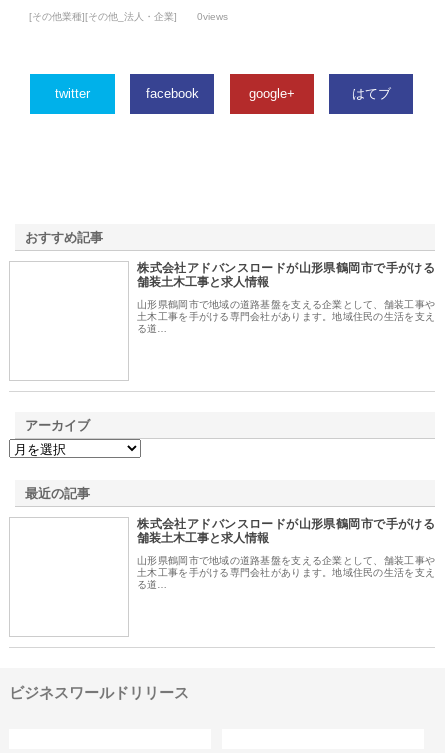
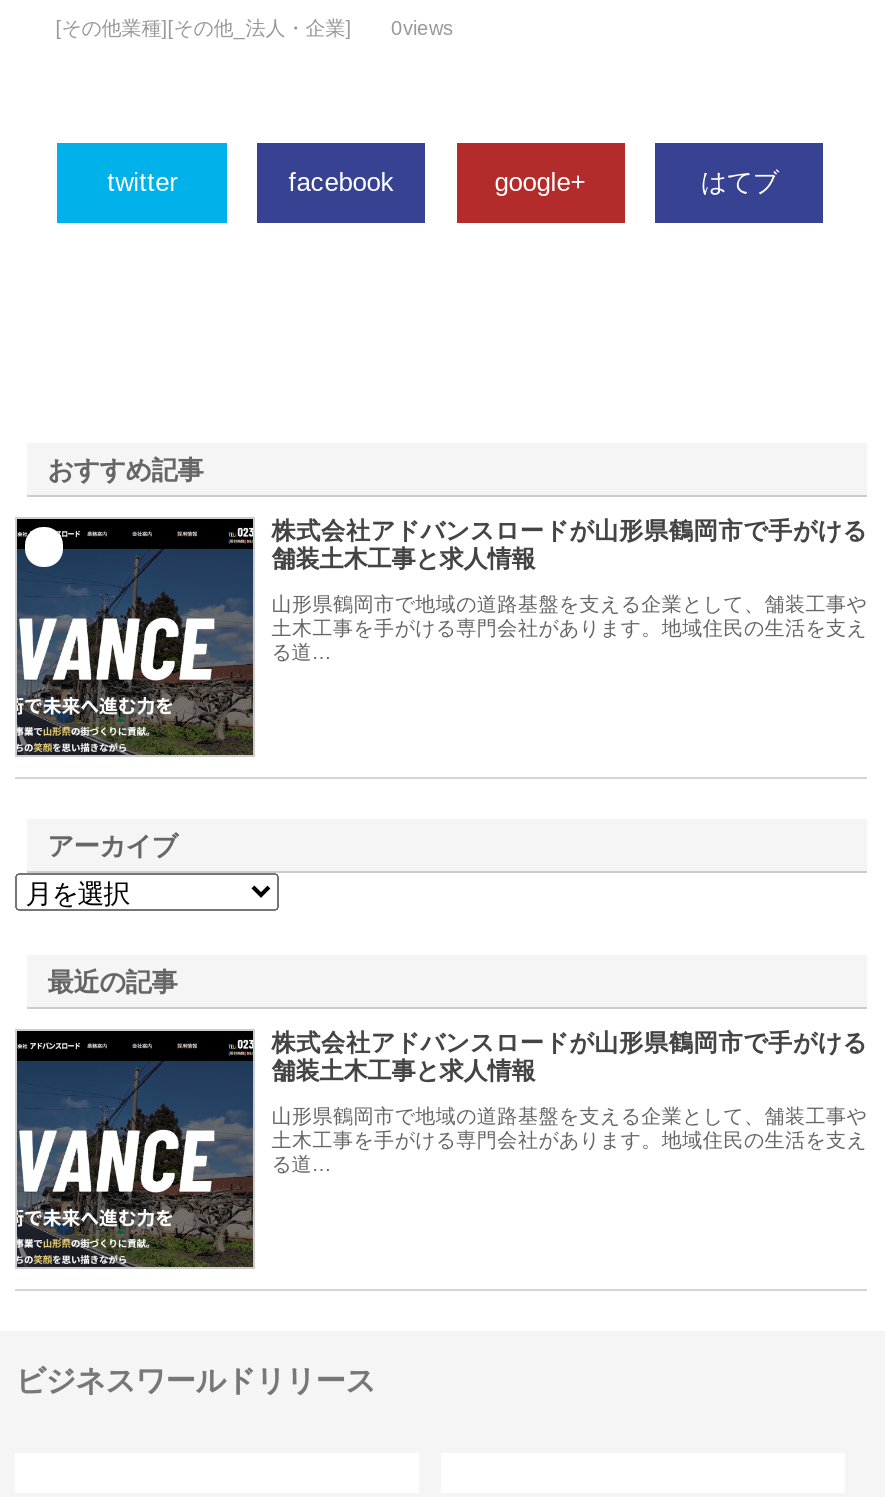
+ [image]

+ [image]
